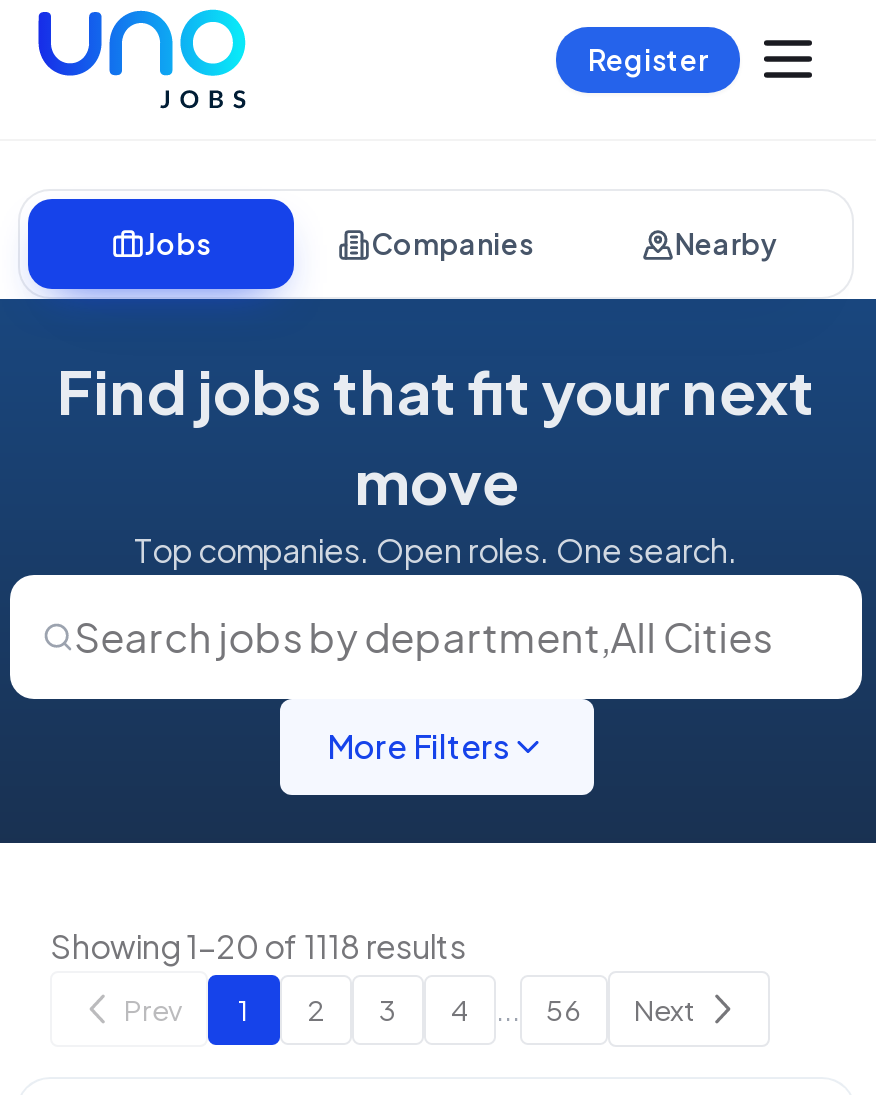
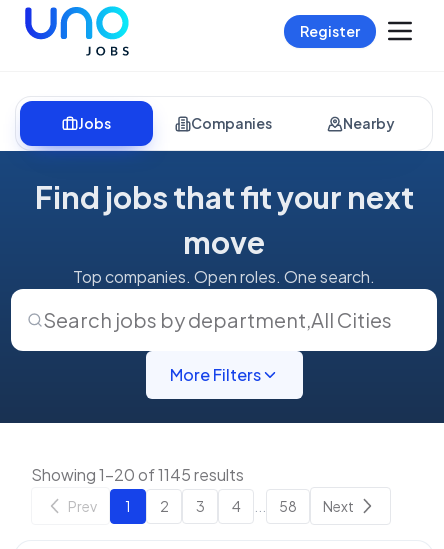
- Showing 1-20 of 1118 results
+ Showing 1-20 of 1145 results

- 56
+ 58
